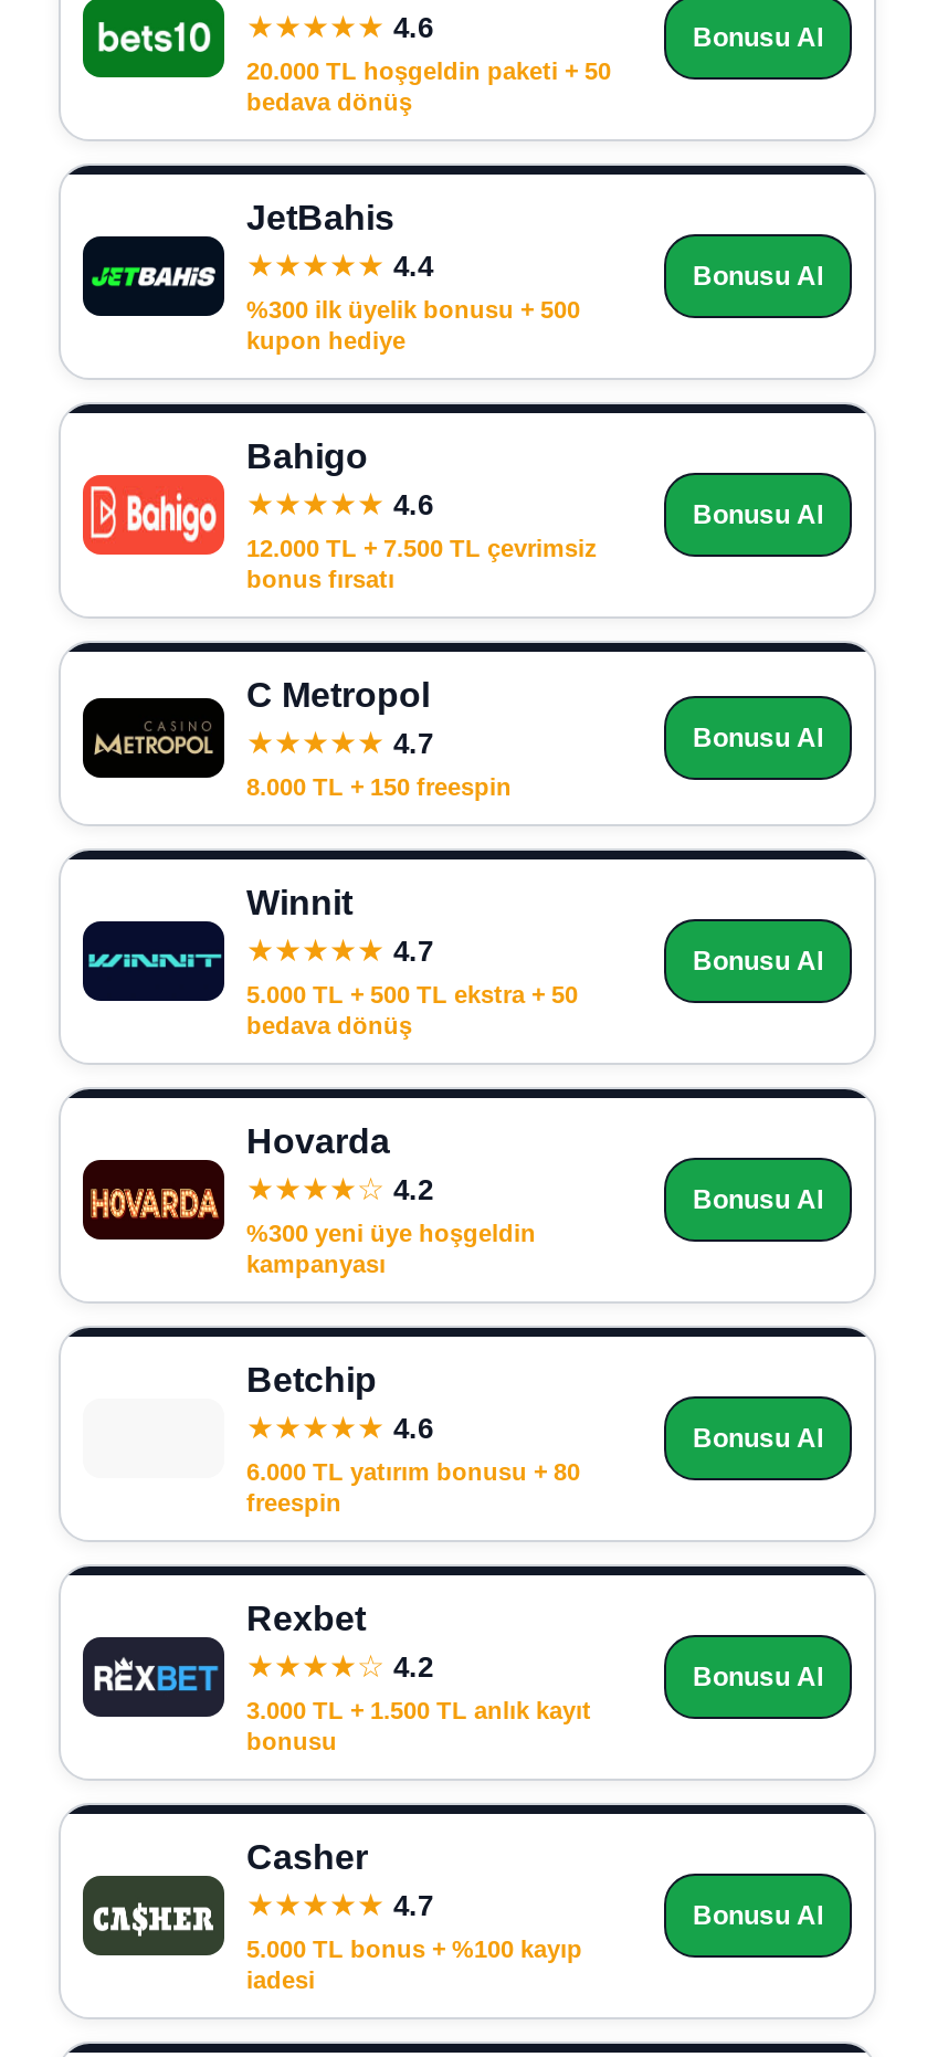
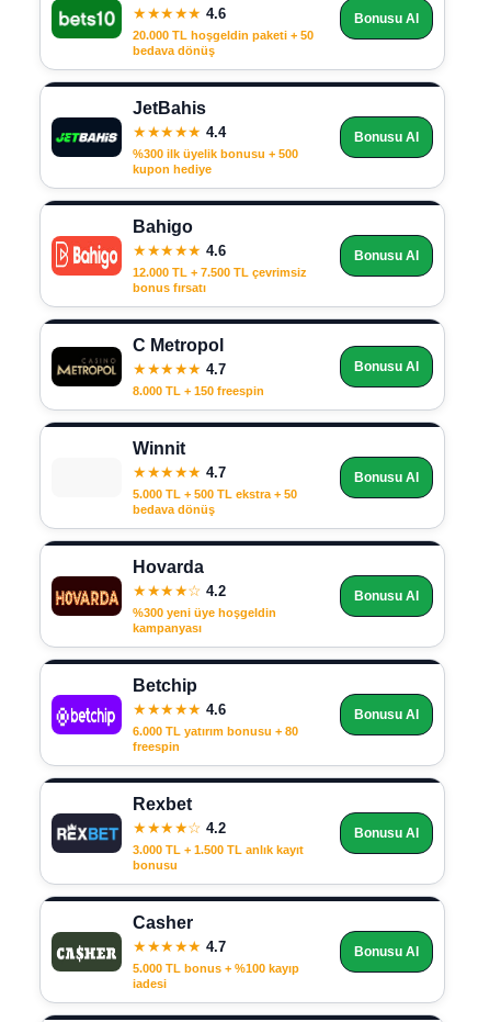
- [image]

+ [image]
